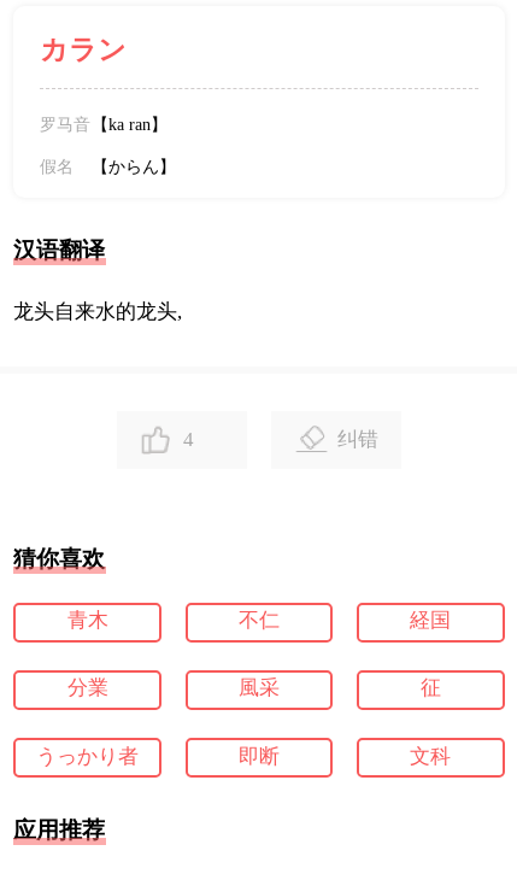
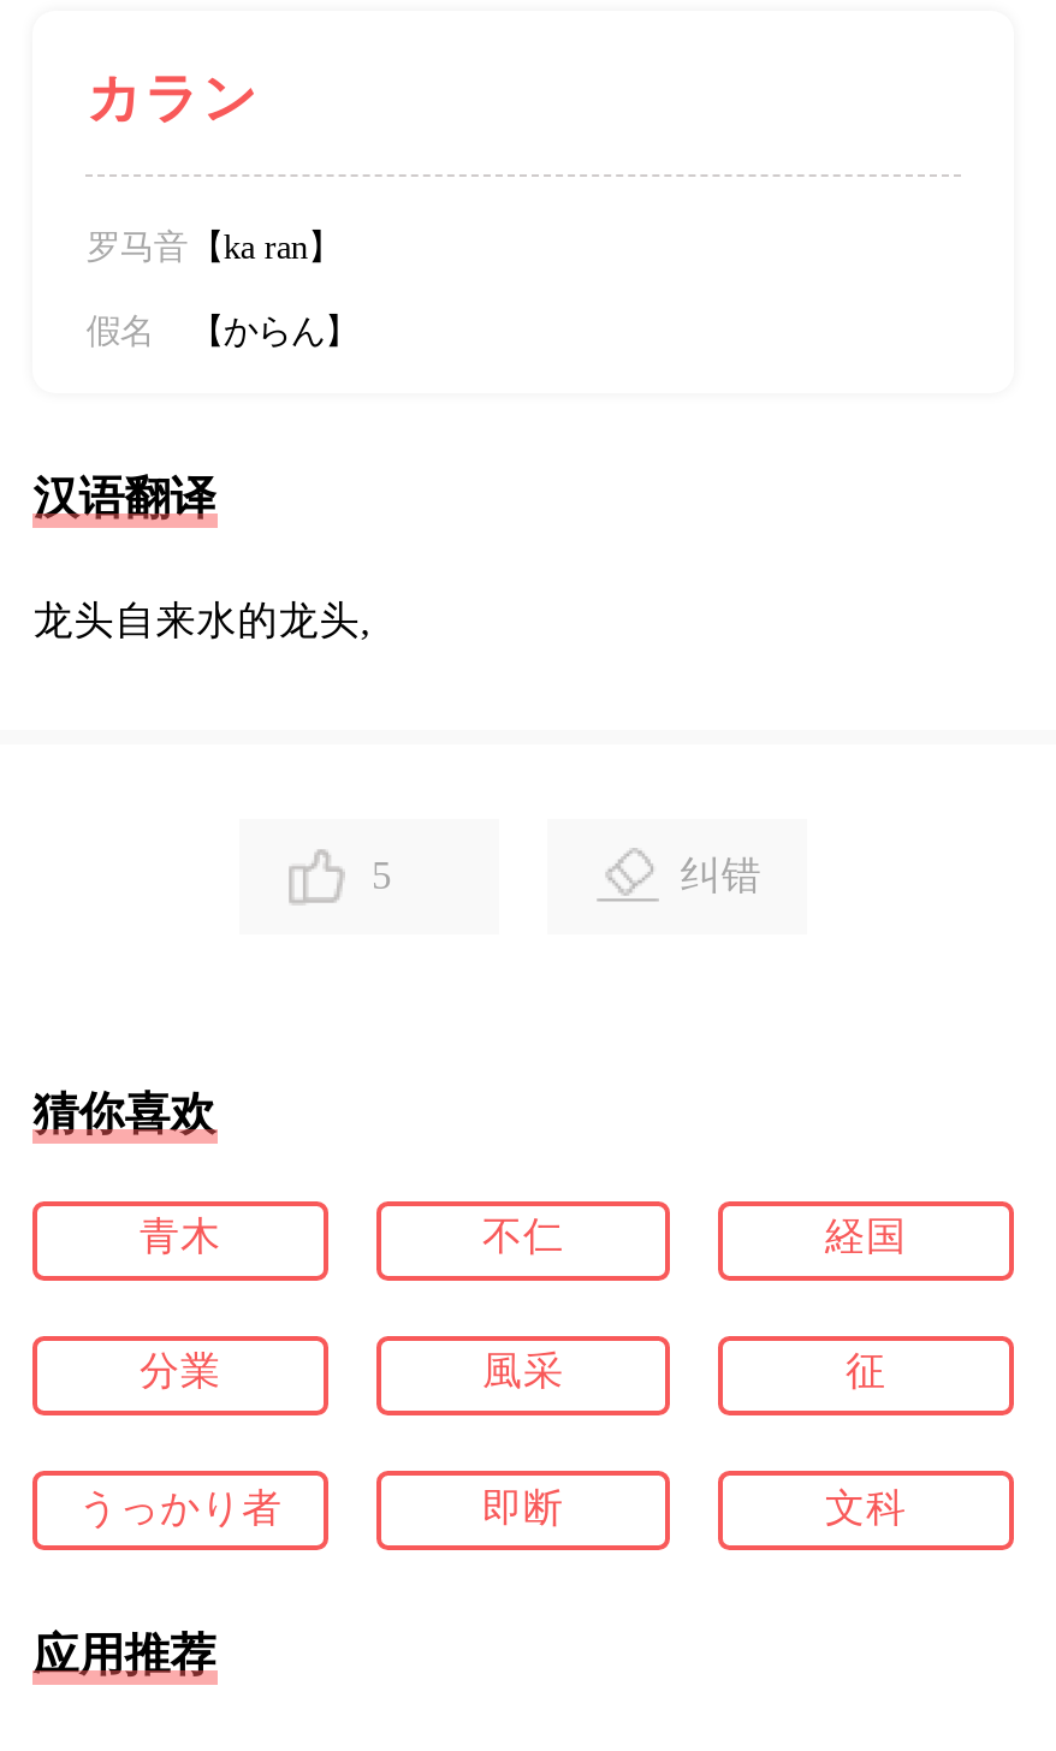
- 4
+ 5
